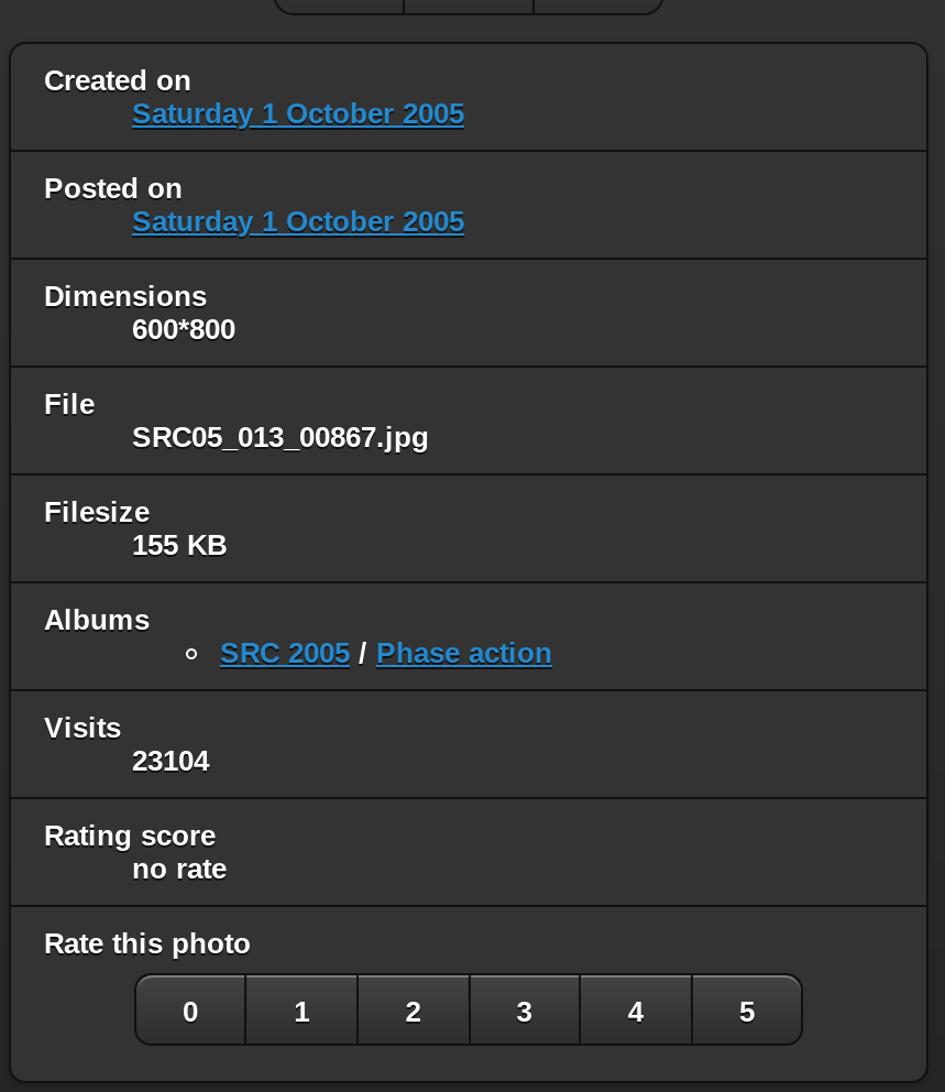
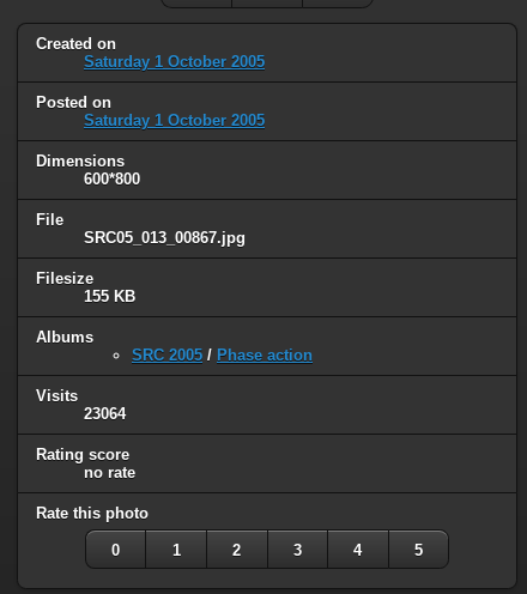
- 23104
+ 23064
